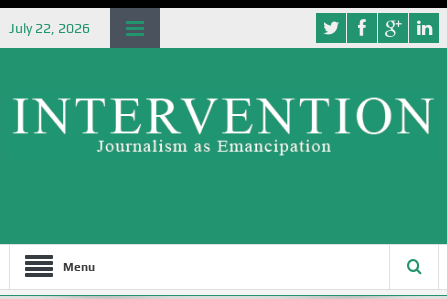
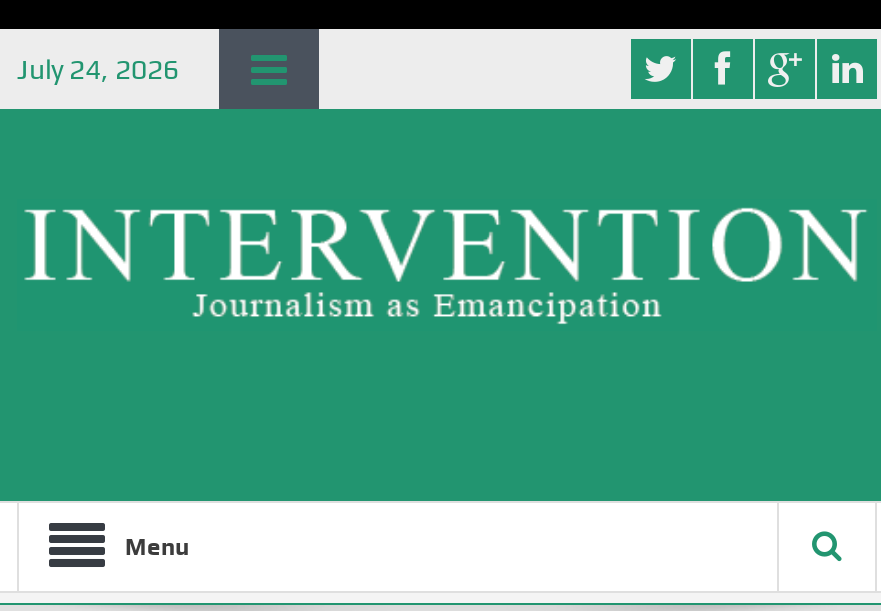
- July 22, 2026
+ July 24, 2026
